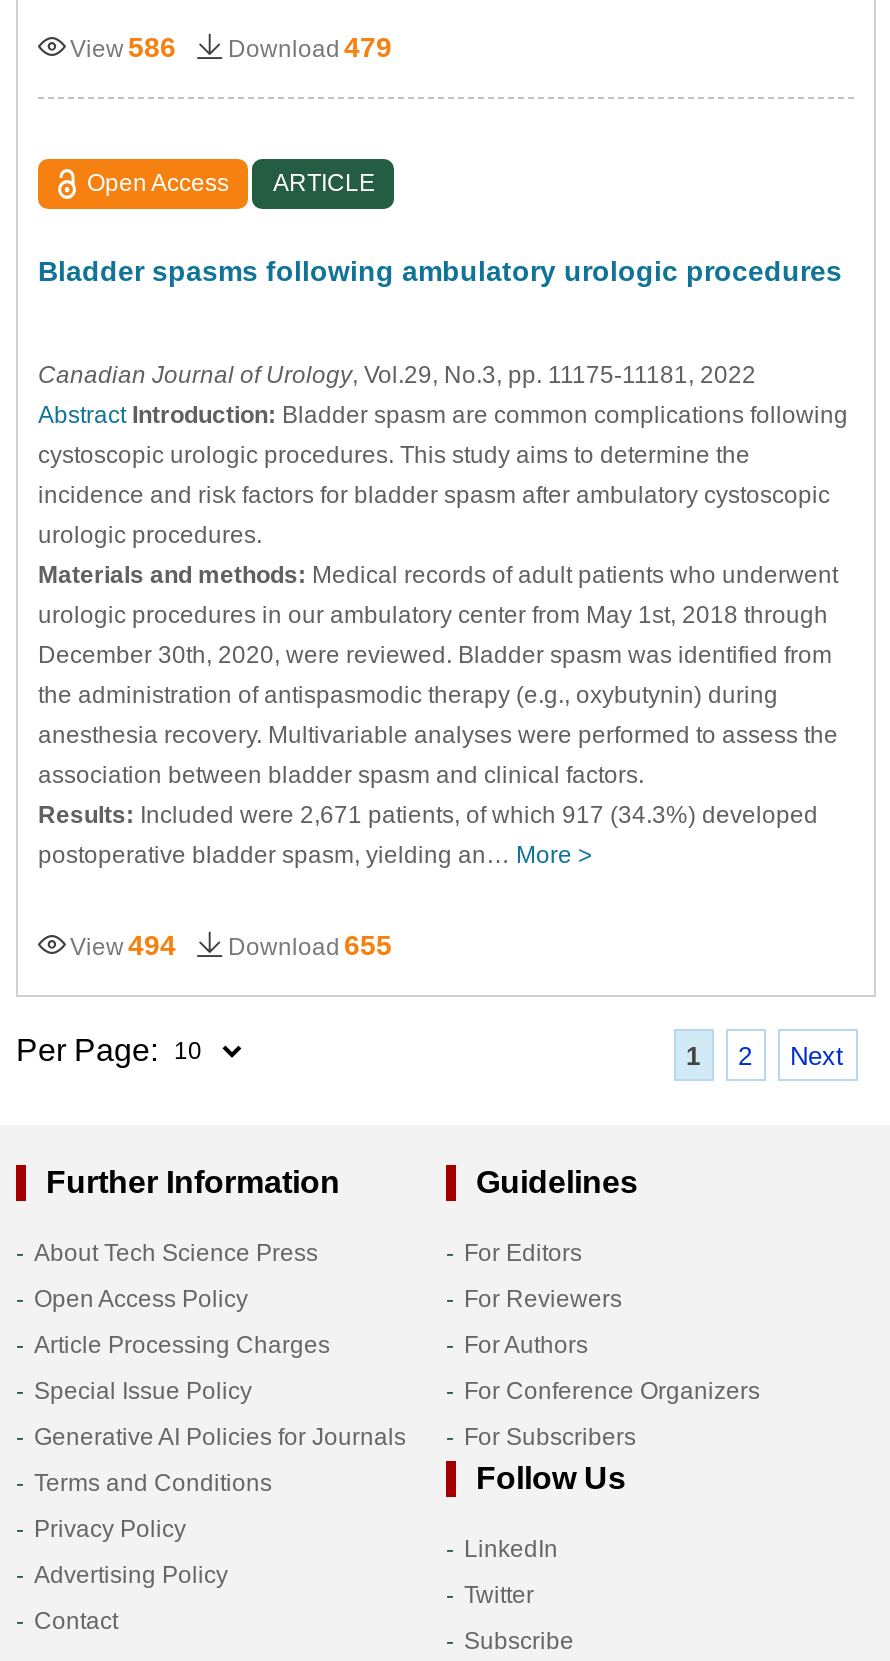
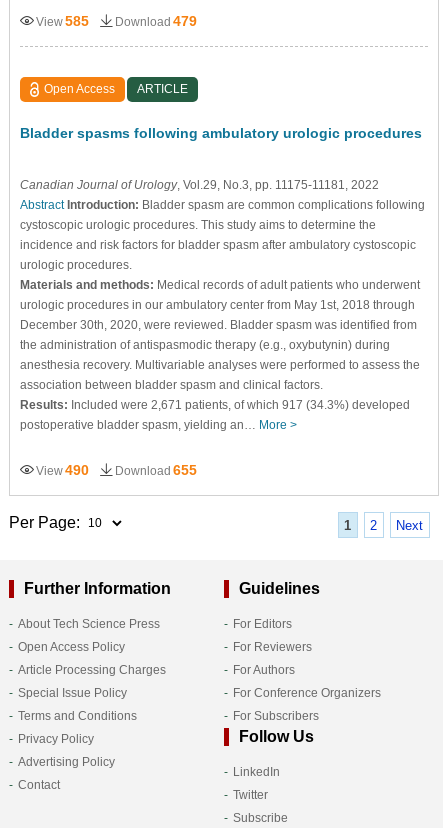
- View 586 Download 479
+ View 585 Download 479

- View 494 Download 655
+ View 490 Download 655

- Generative AI Policies for Journals

moved up: Terms and Conditions | Privacy Policy | Advertising Policy | Contact
